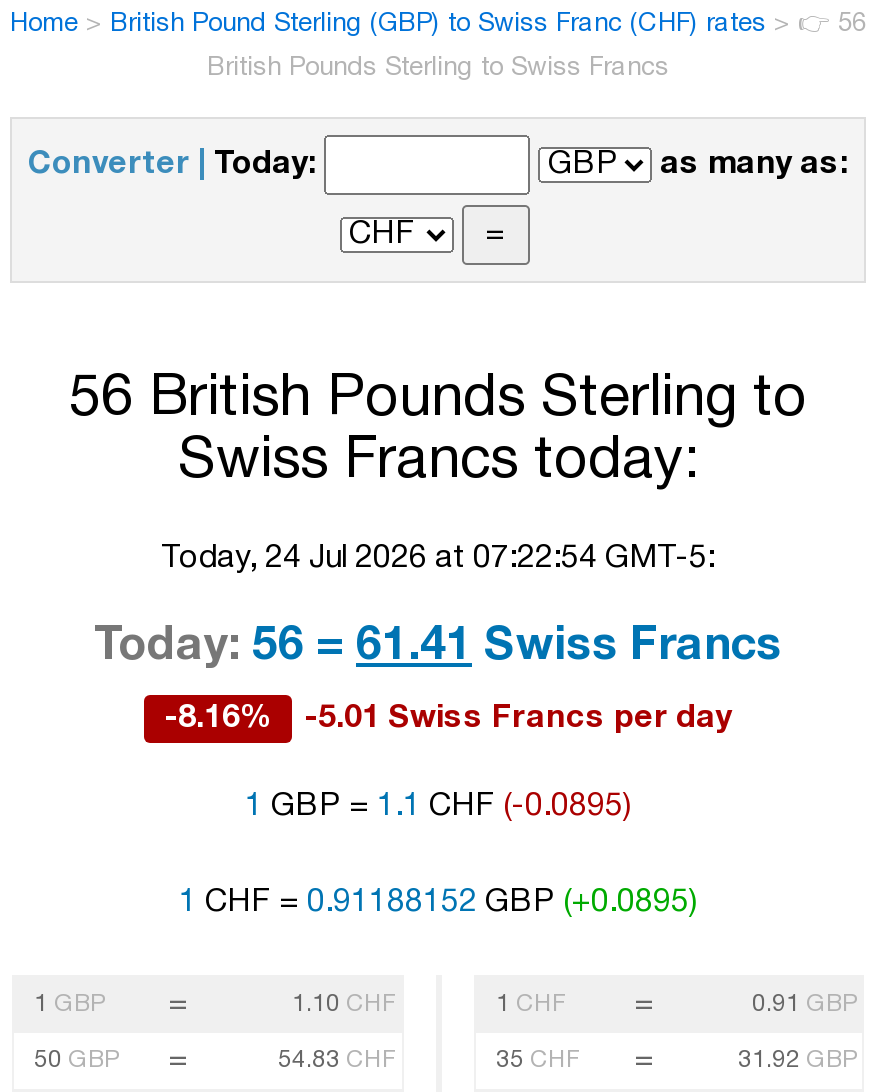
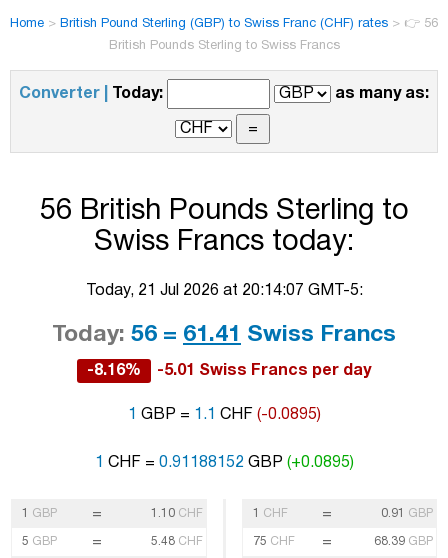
- Today, 24 Jul 2026 at 07:22:54 GMT-5:
+ Today, 21 Jul 2026 at 20:14:07 GMT-5:

- 50 GBP
+ 5 GBP

- 54.83 CHF
+ 5.48 CHF

- 35 CHF
+ 75 CHF

- 31.92 GBP
+ 68.39 GBP
